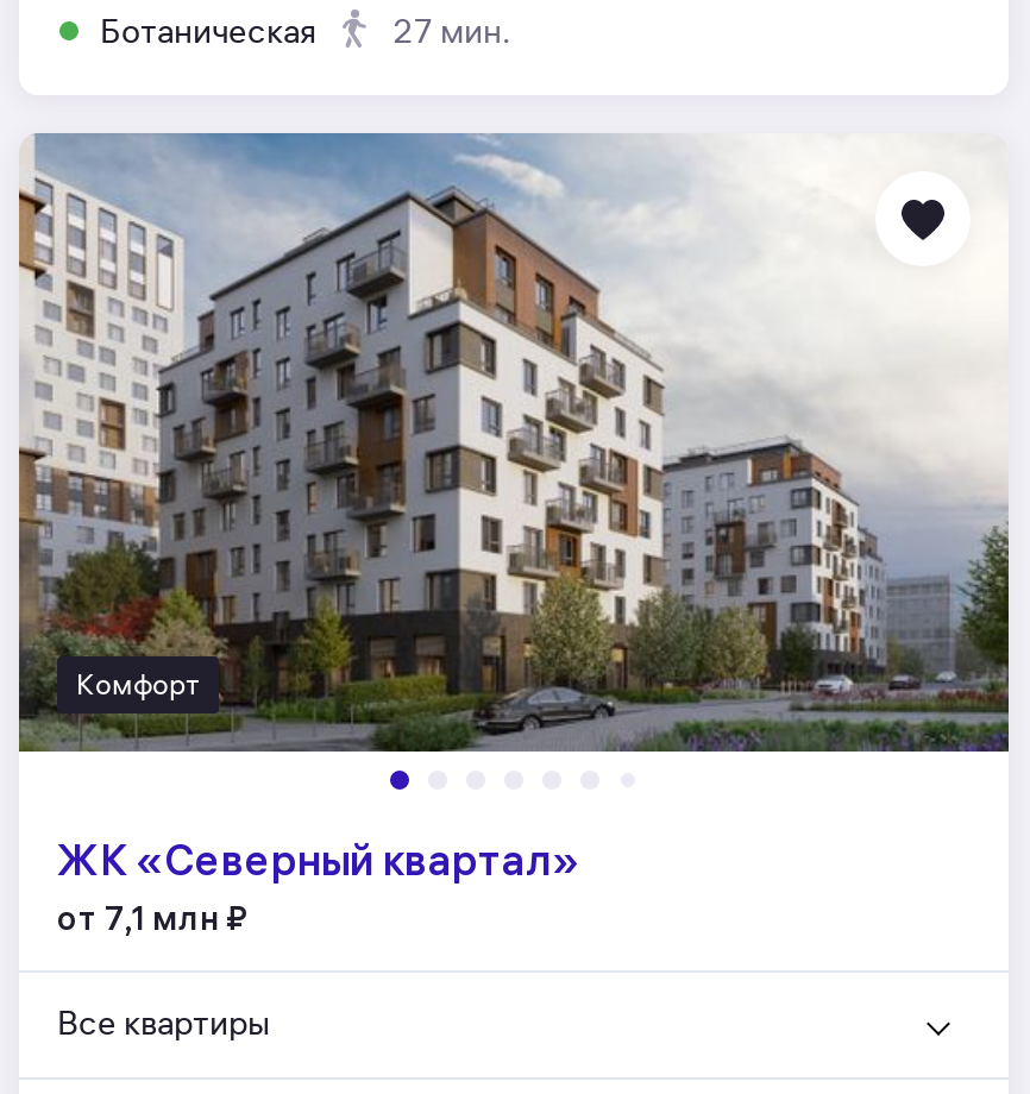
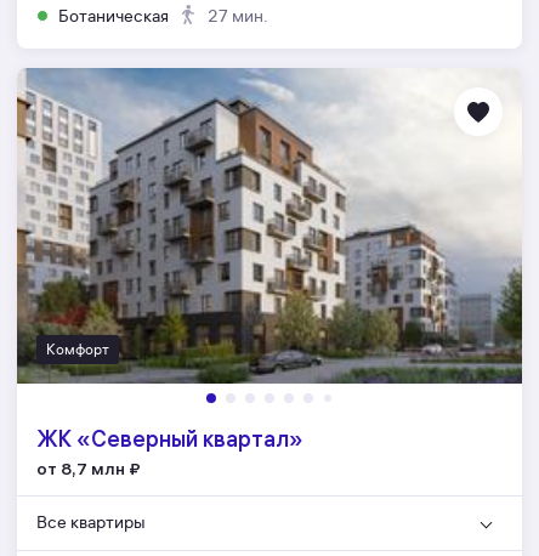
- от 7,1 млн ₽
+ от 8,7 млн ₽
